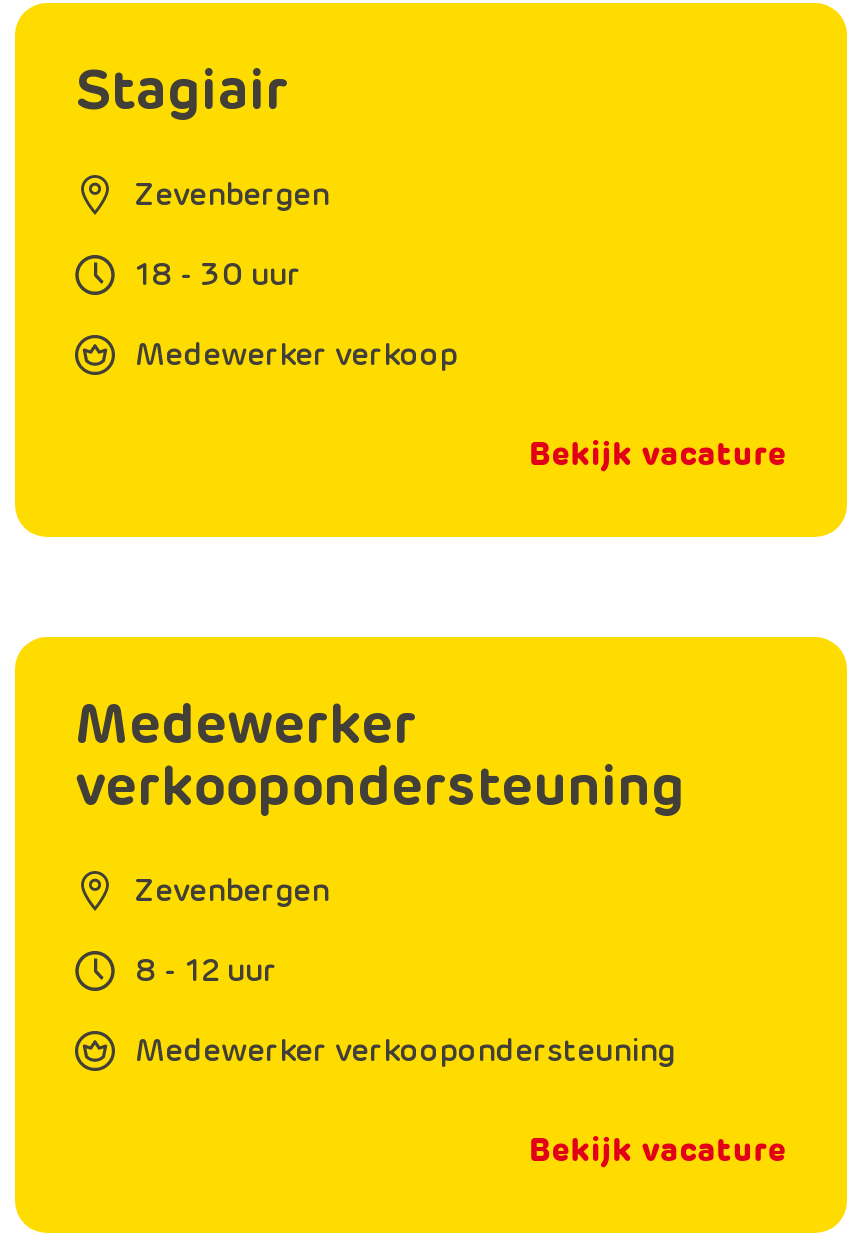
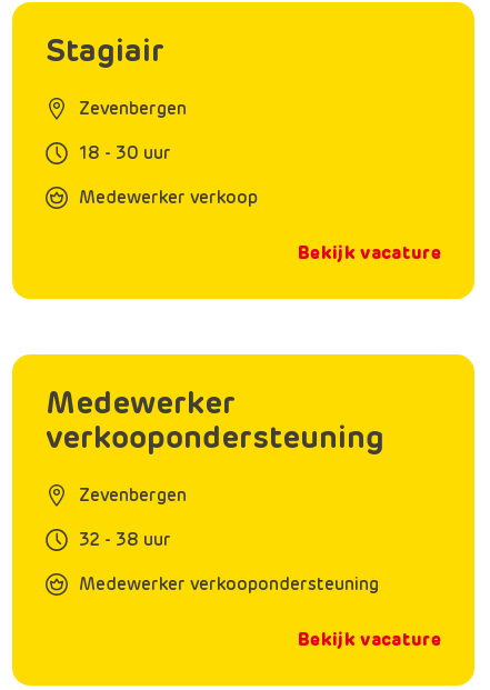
- 8 - 12 uur
+ 32 - 38 uur
